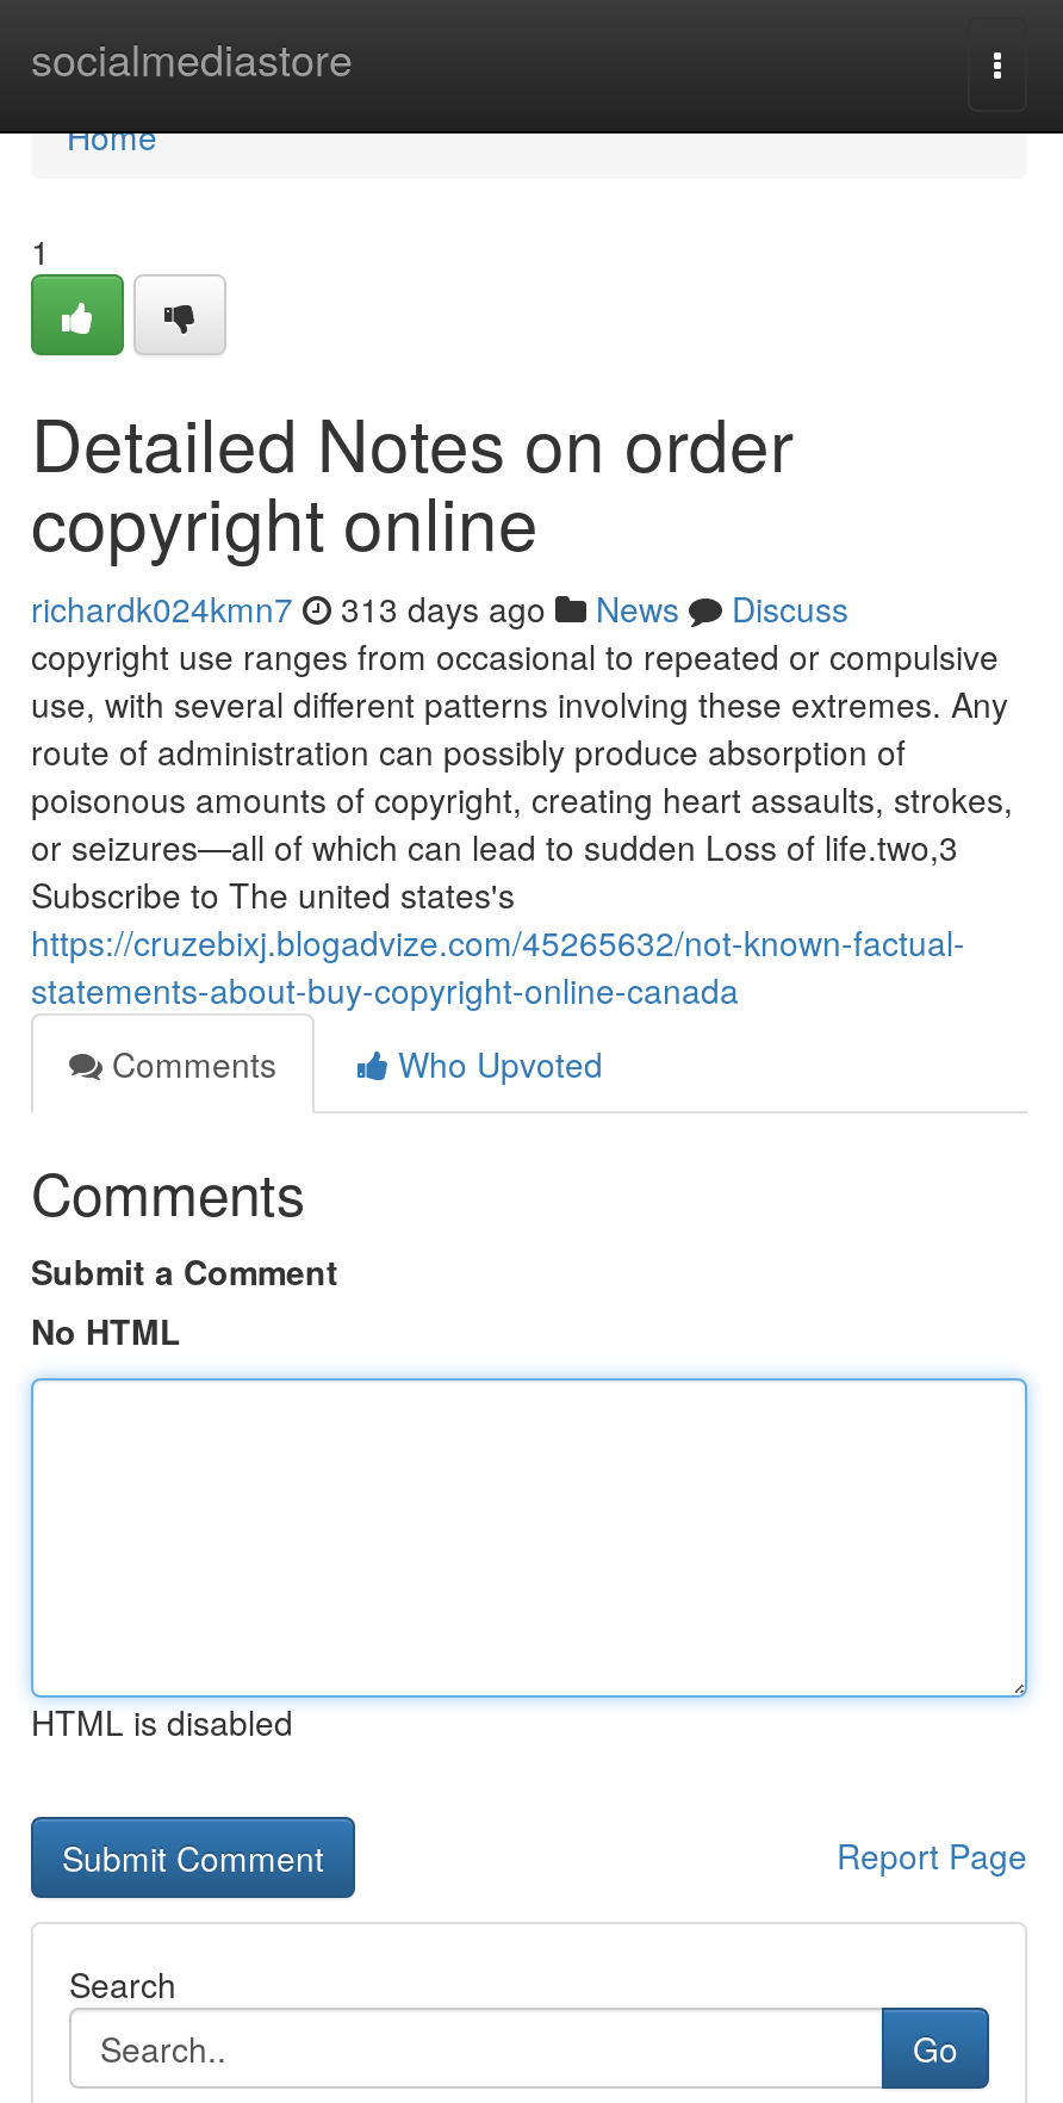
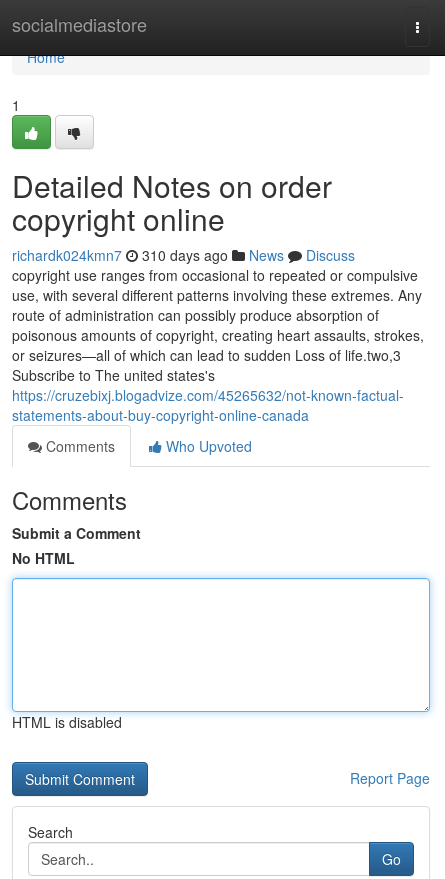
- richardk024kmn7 313 days ago News Discuss
+ richardk024kmn7 310 days ago News Discuss
